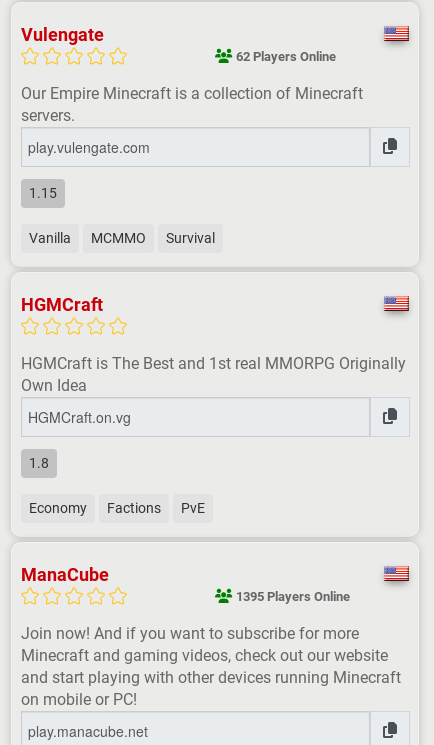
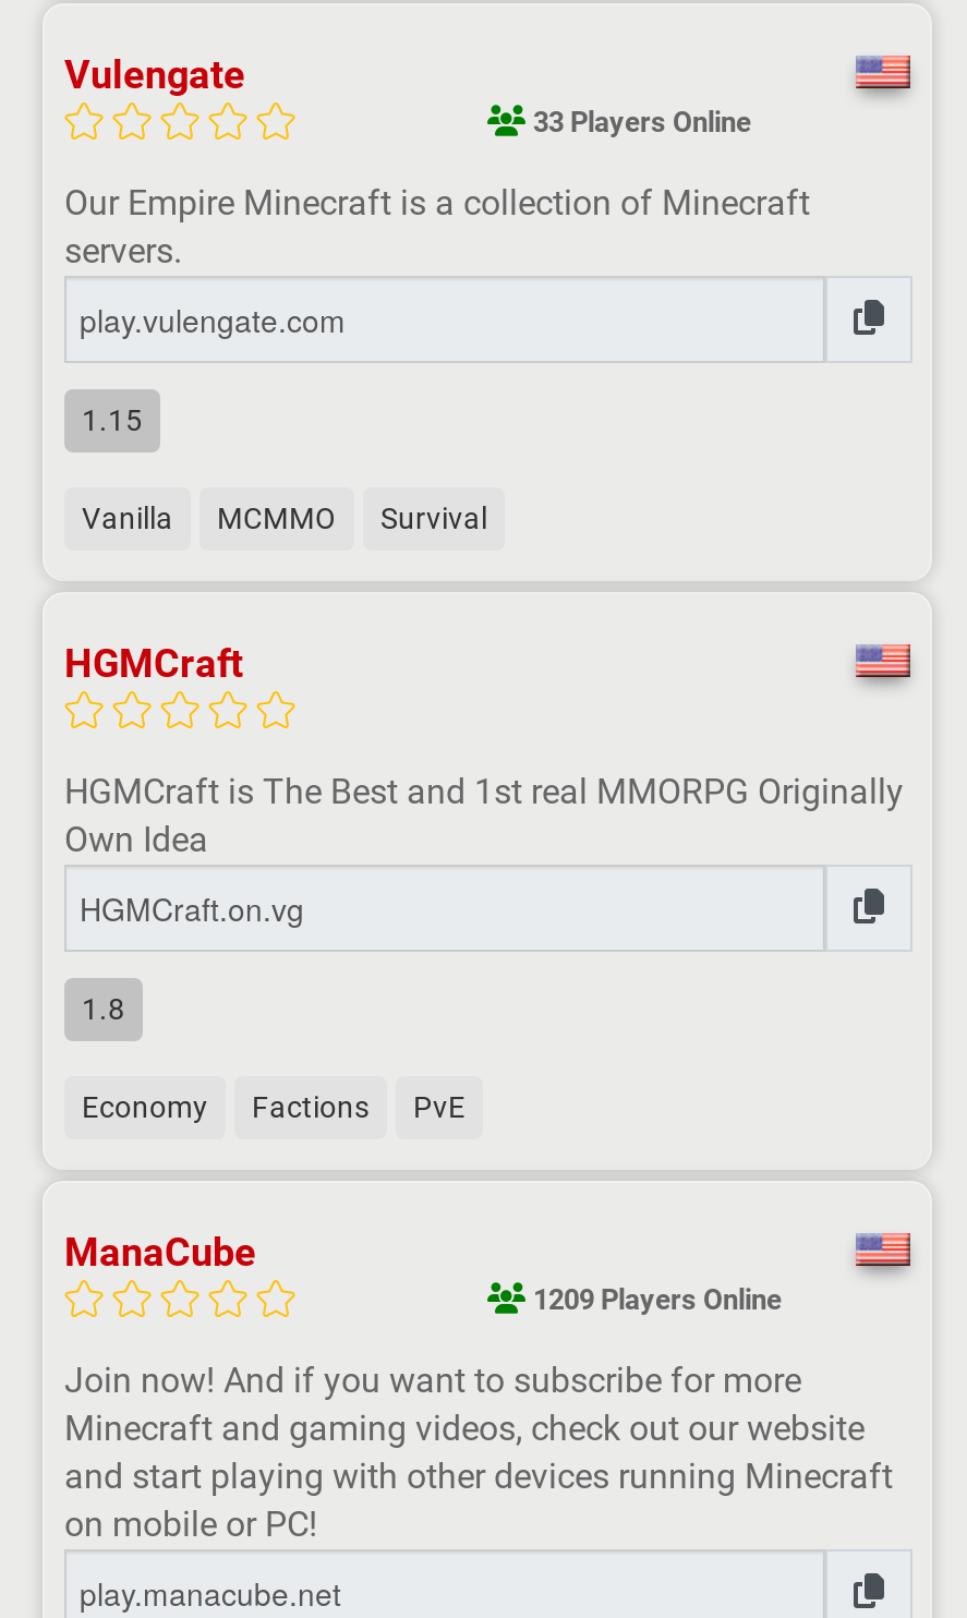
- 62 Players Online
+ 33 Players Online

- 1395 Players Online
+ 1209 Players Online
